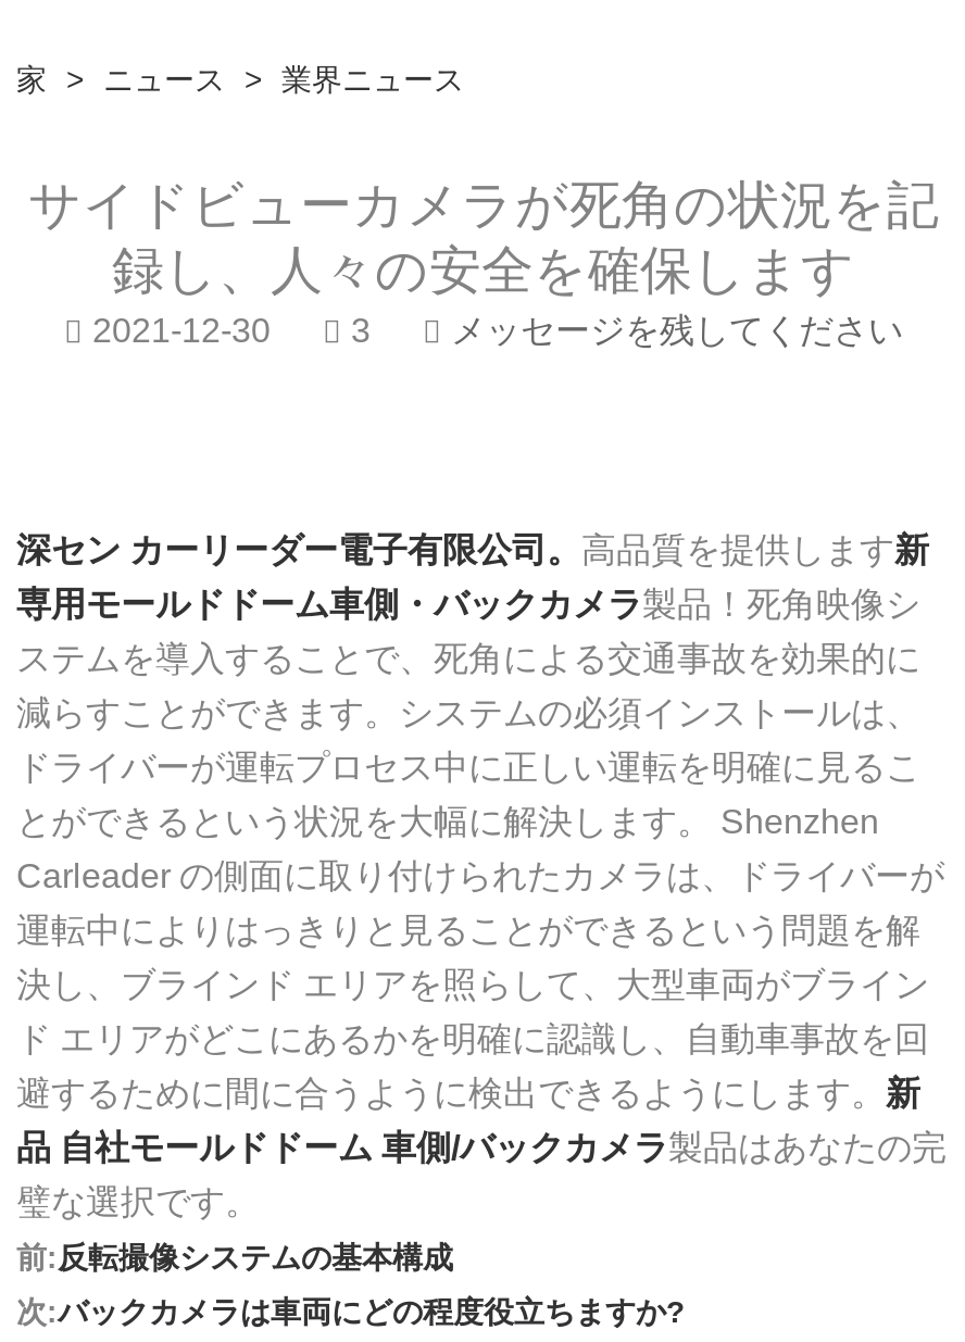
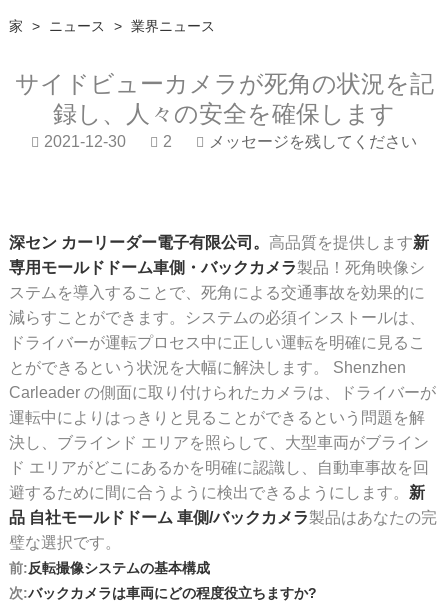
- 2021-12-30 3
+ 2021-12-30 2
